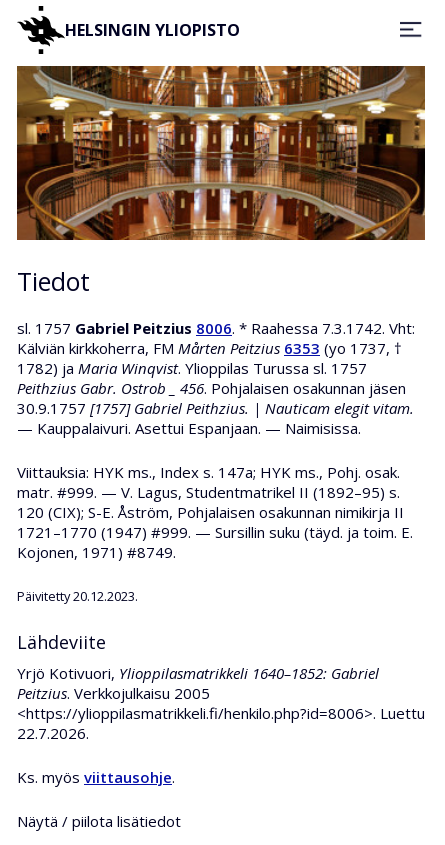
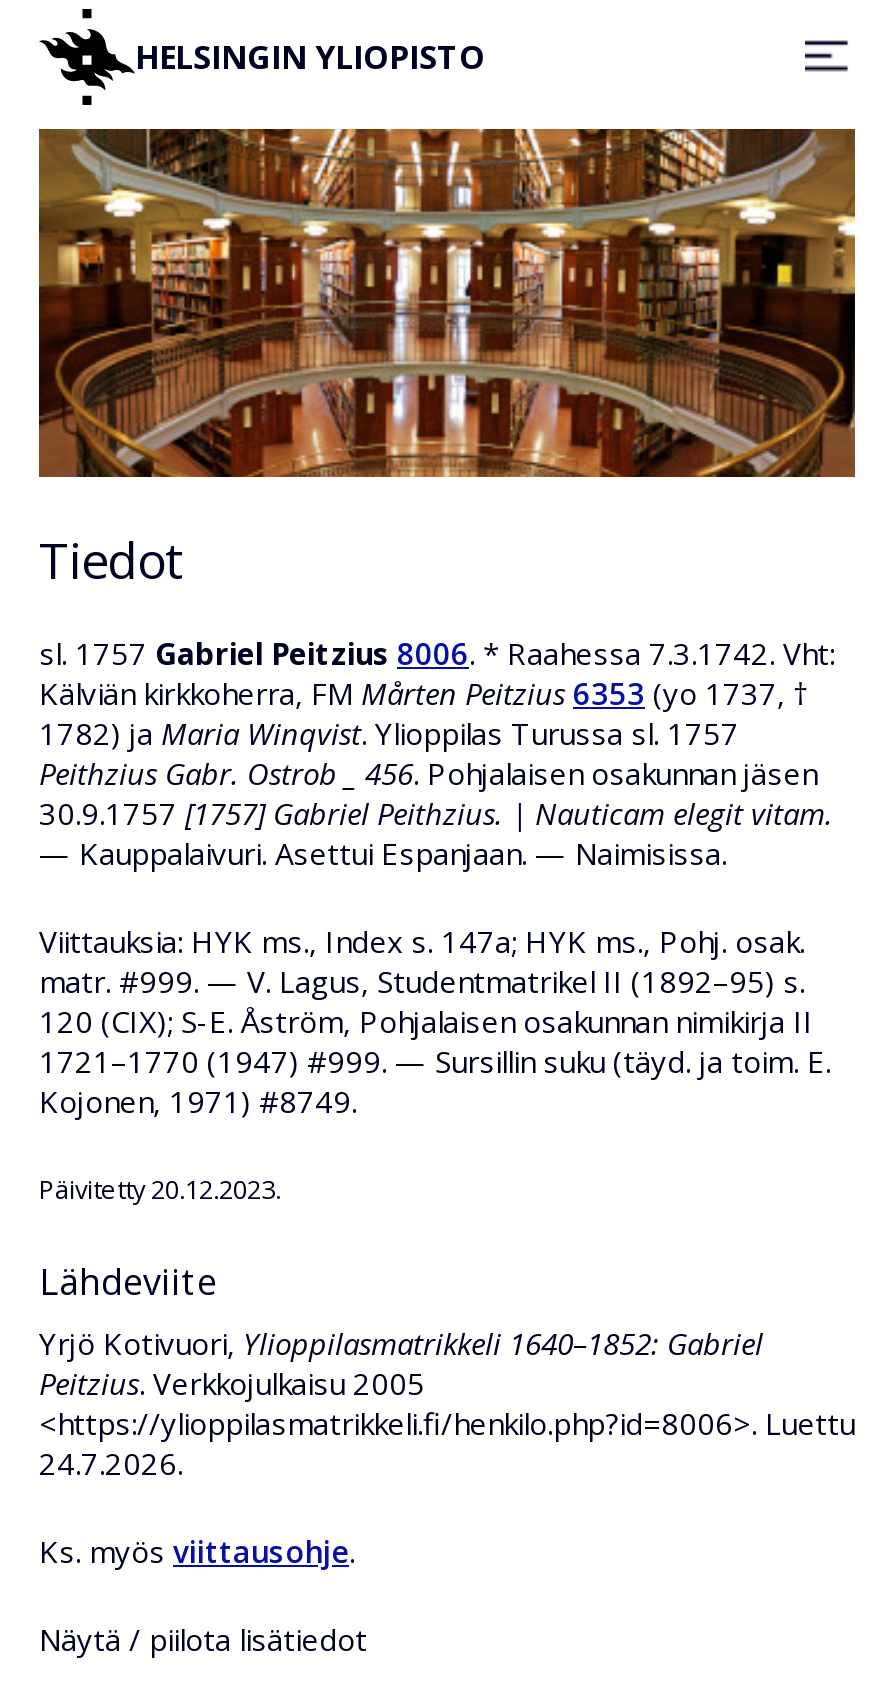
- 22.7.2026.
+ 24.7.2026.
